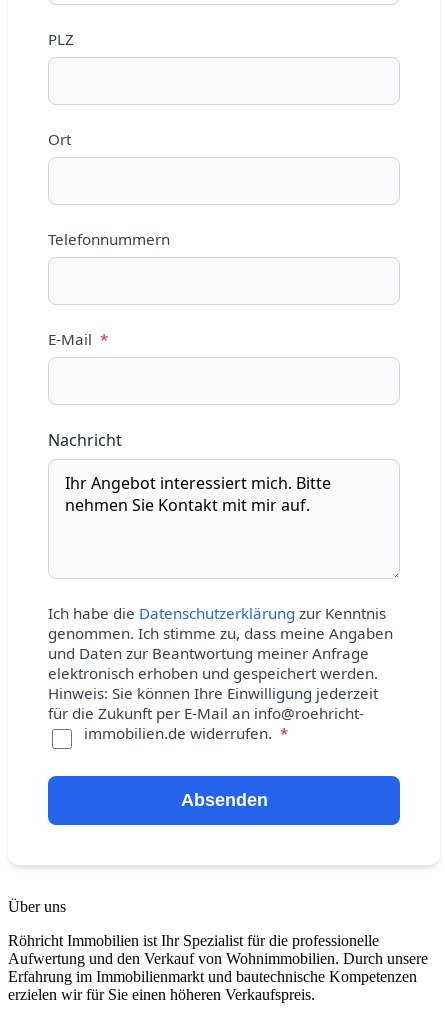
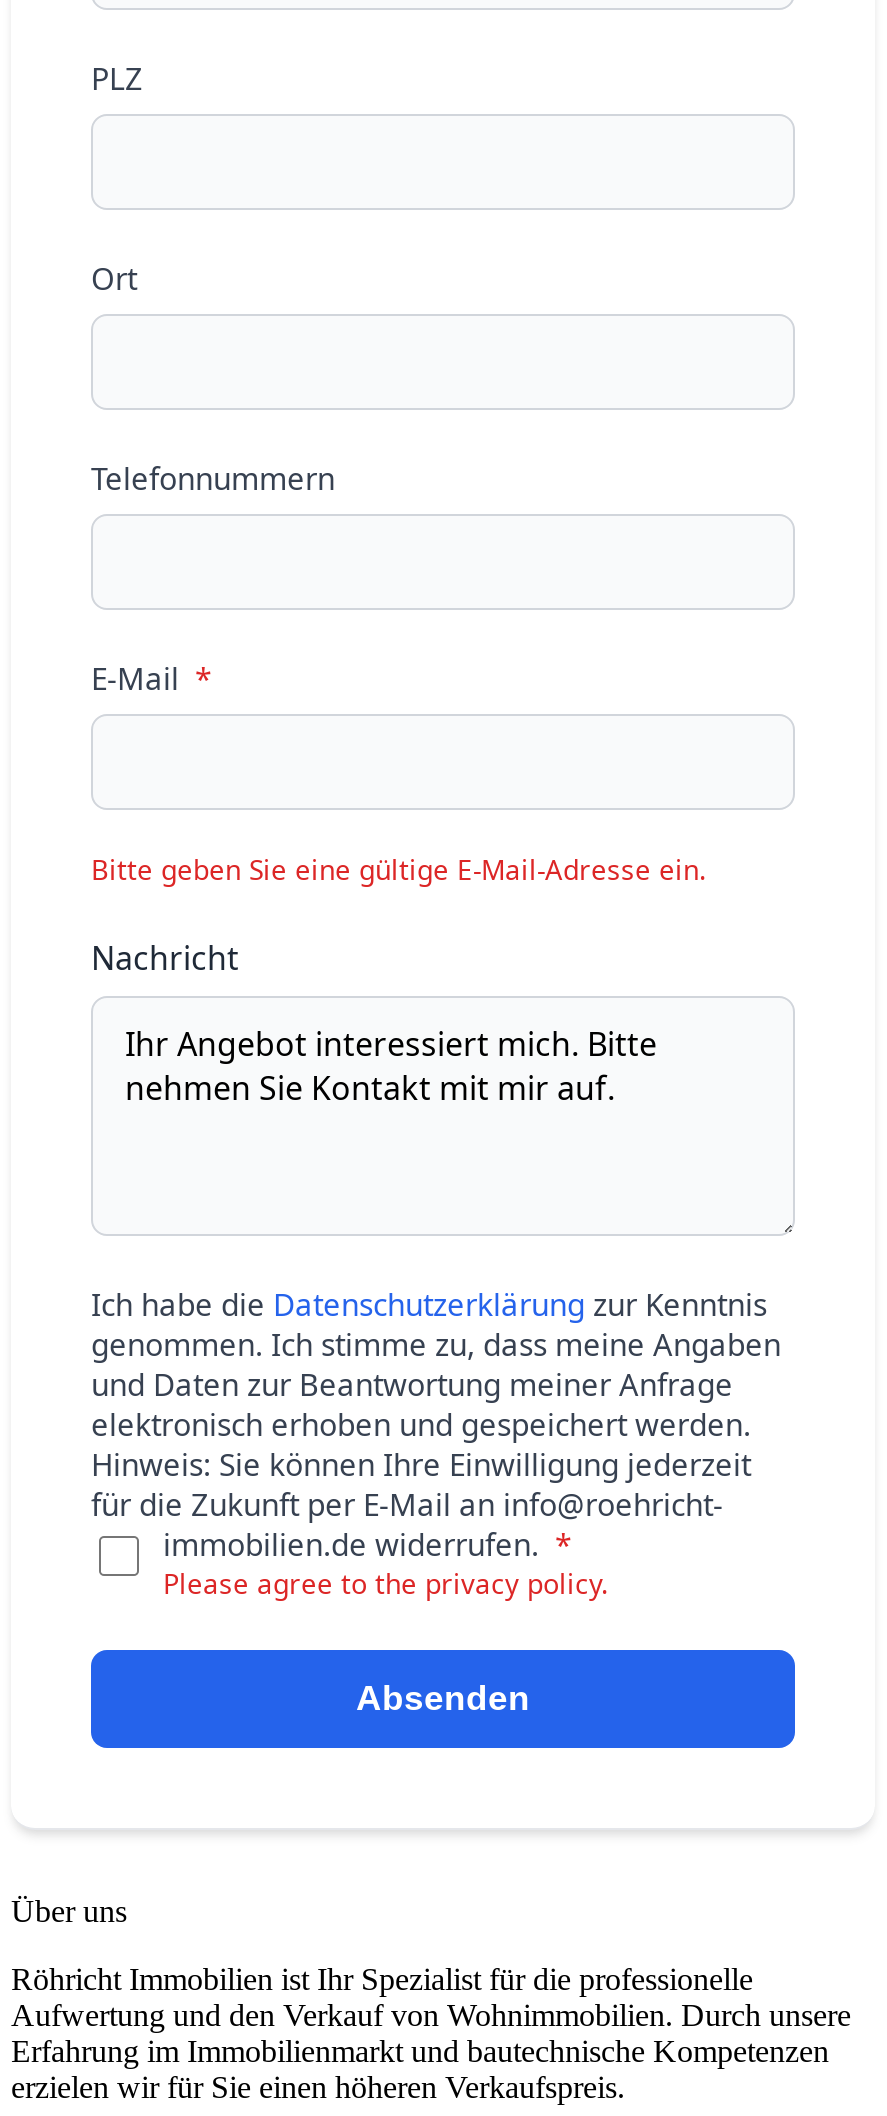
+ Bitte geben Sie eine gültige E-Mail-Adresse ein.

+ Please agree to the privacy policy.
